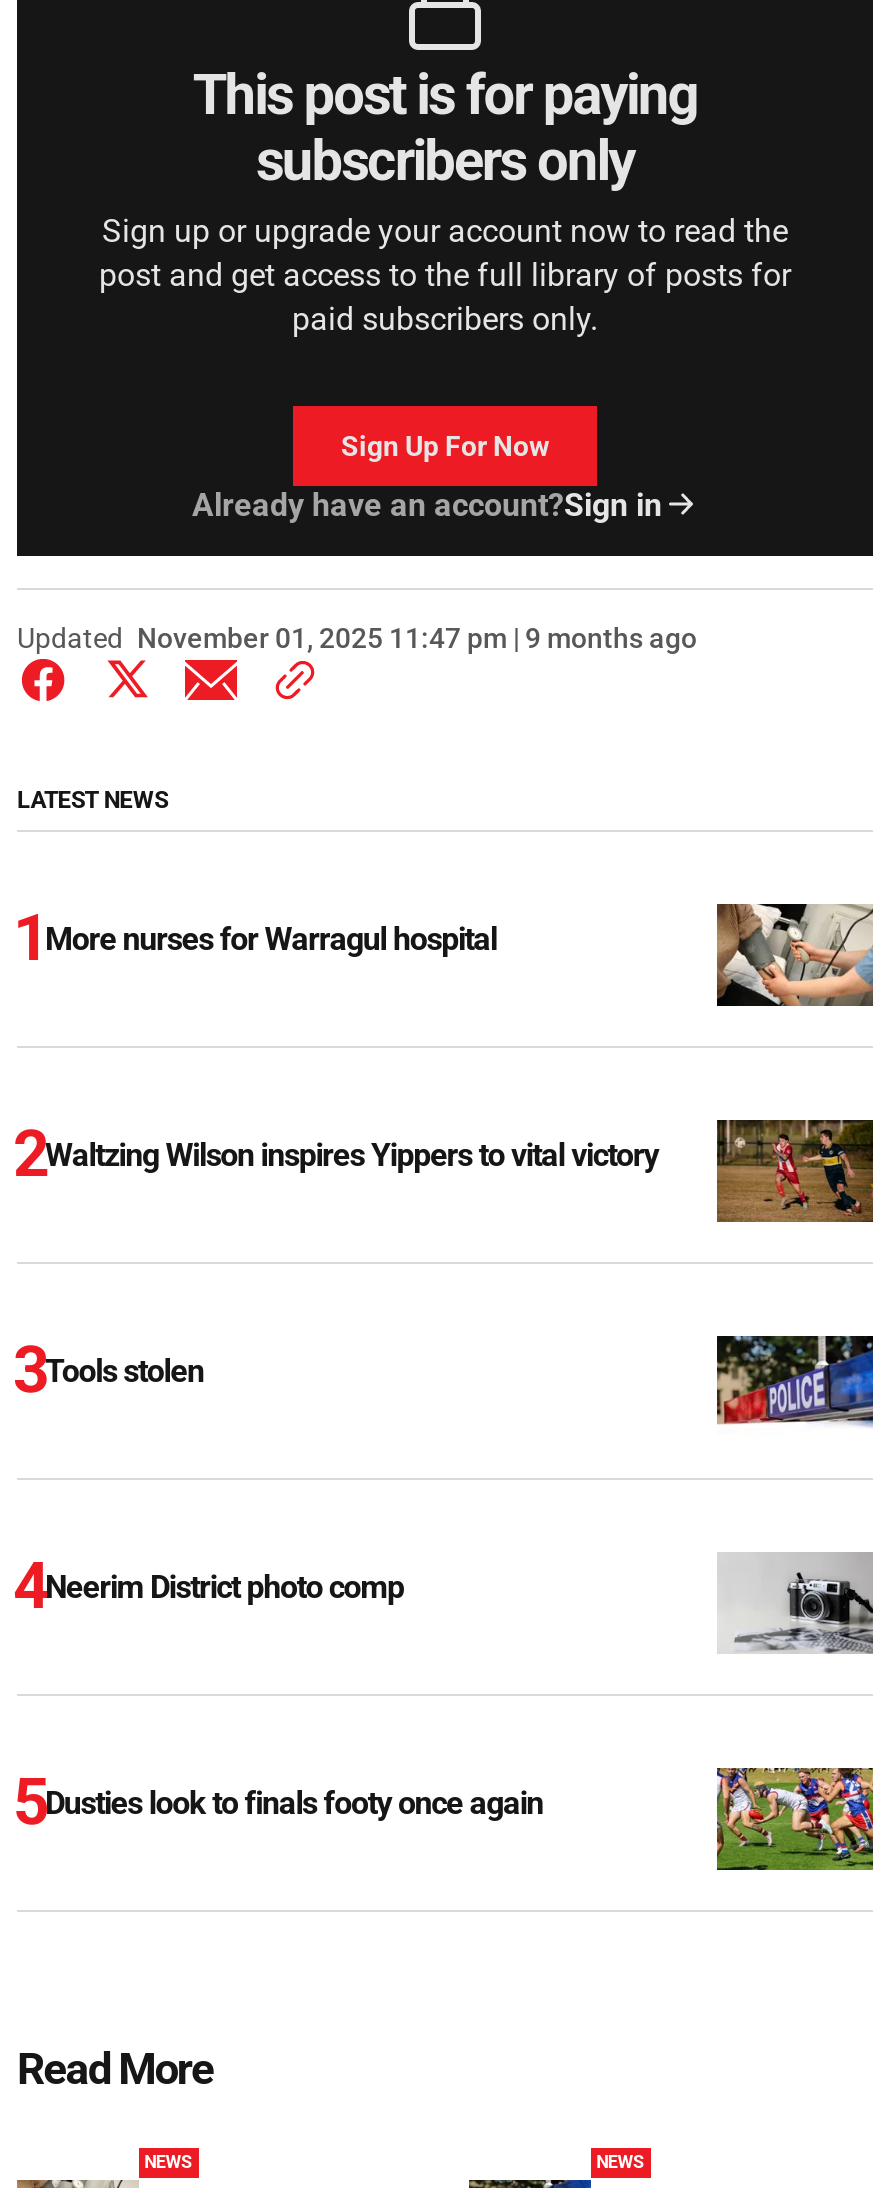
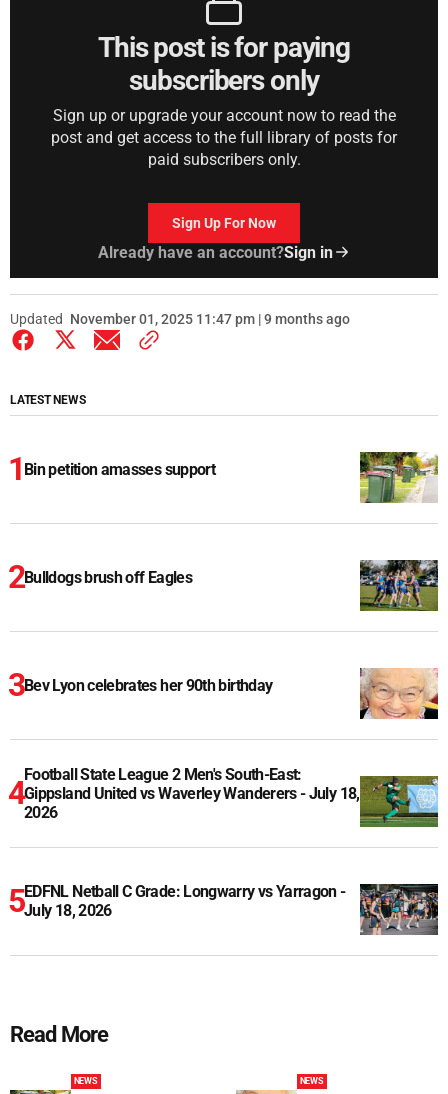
- [image]
+ [image]

- More nurses for Warragul hospital
+ Bin petition amasses support

- [image]
+ [image]

- Waltzing Wilson inspires Yippers to vital victory
+ Bulldogs brush off Eagles

- [image]
+ [image]

- Tools stolen
+ Bev Lyon celebrates her 90th birthday

- [image]
+ [image]

- Neerim District photo comp
+ Football State League 2 Men's South-East:
+ Gippsland United vs Waverley Wanderers - July 18,
+ 2026

- [image]
+ [image]

- Dusties look to finals footy once again
+ EDFNL Netball C Grade: Longwarry vs Yarragon -
+ July 18, 2026
